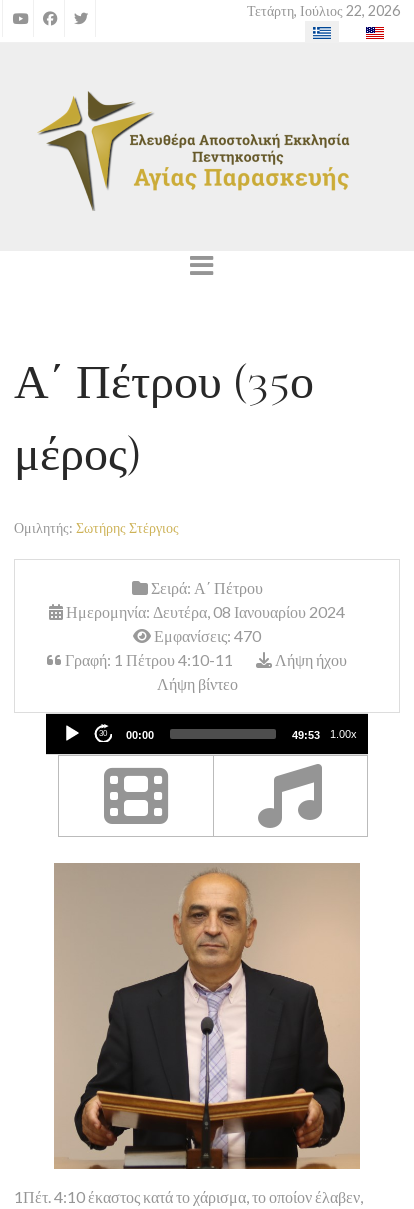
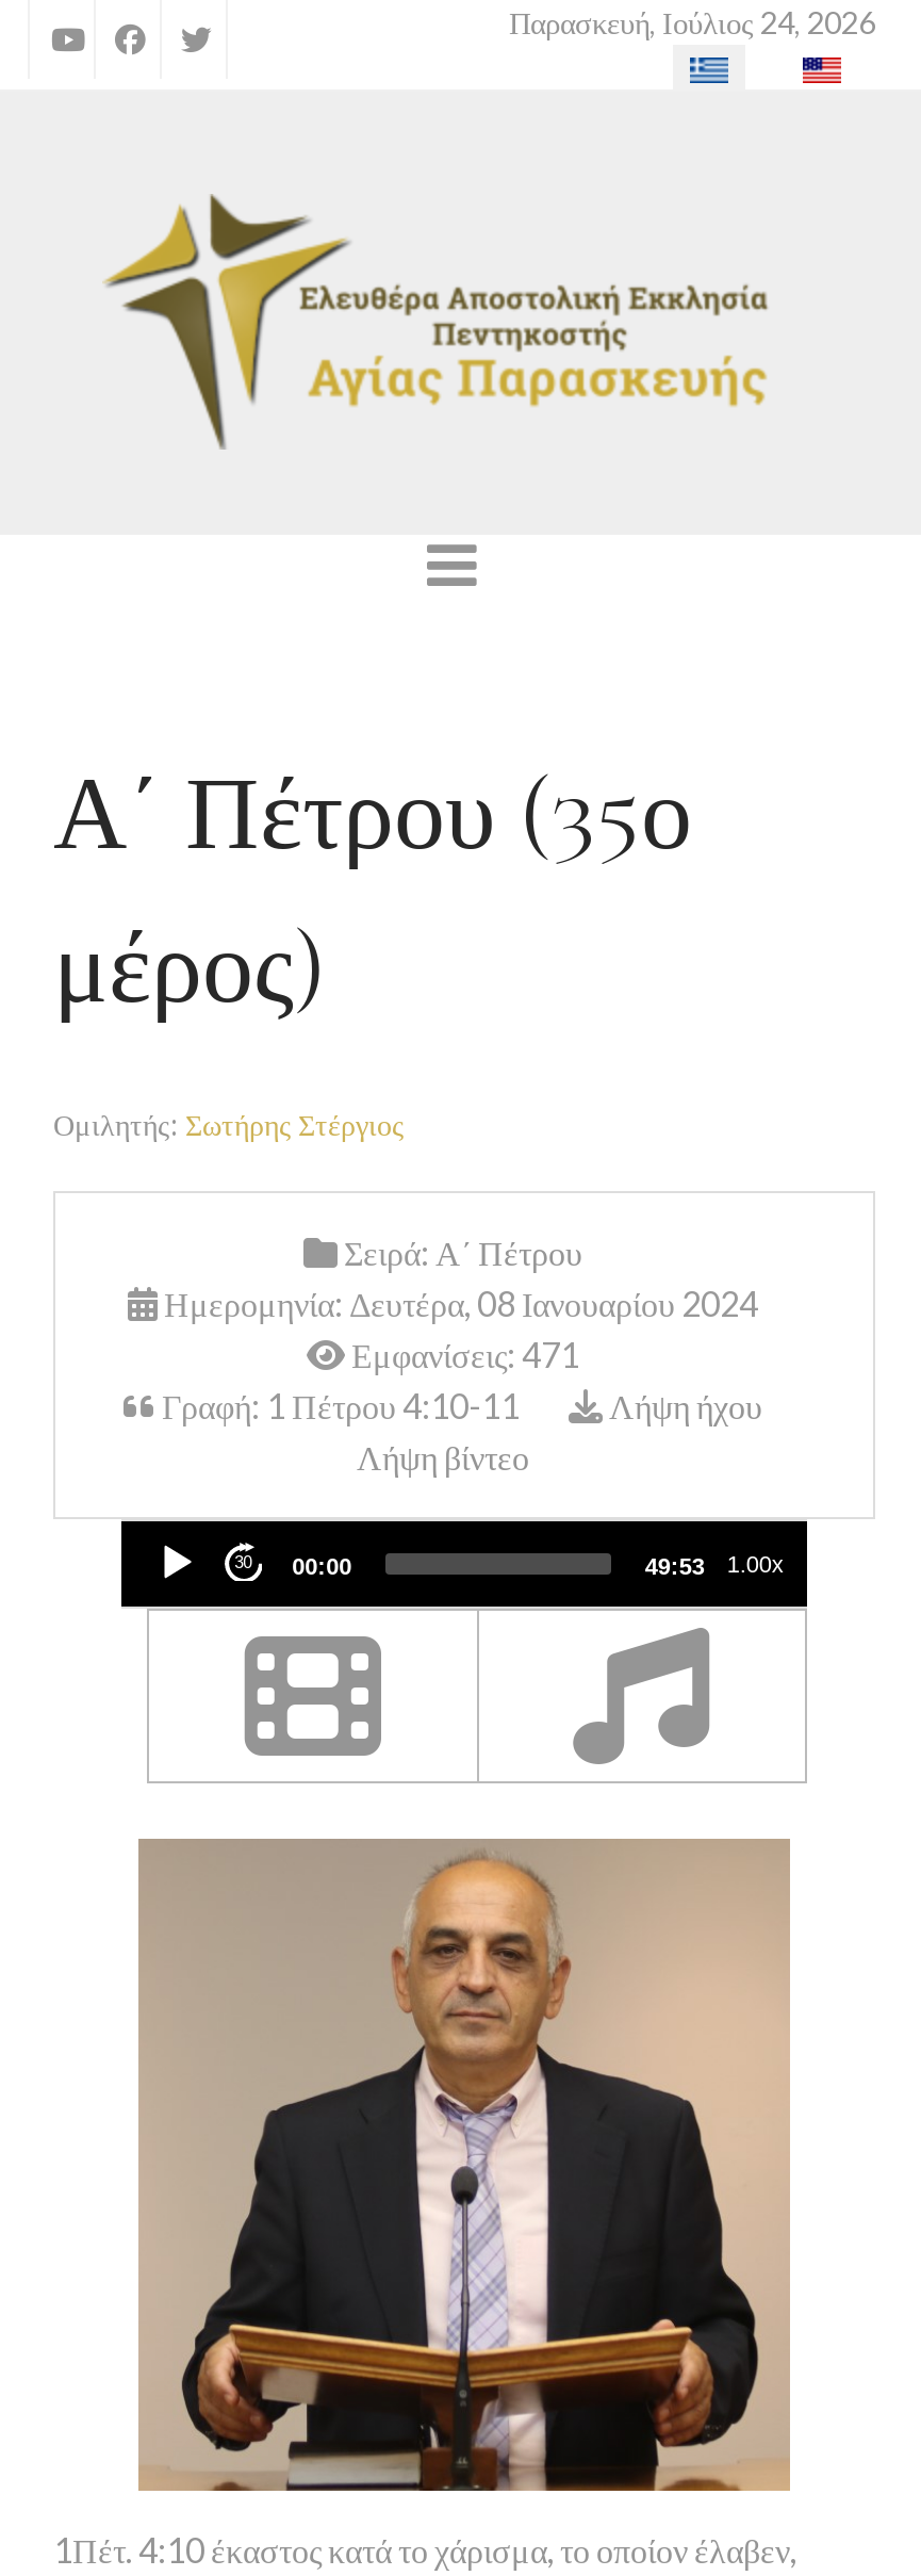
- Τετάρτη, Ιούλιος 22, 2026
+ Παρασκευή, Ιούλιος 24, 2026

- Εμφανίσεις: 470
+ Εμφανίσεις: 471
